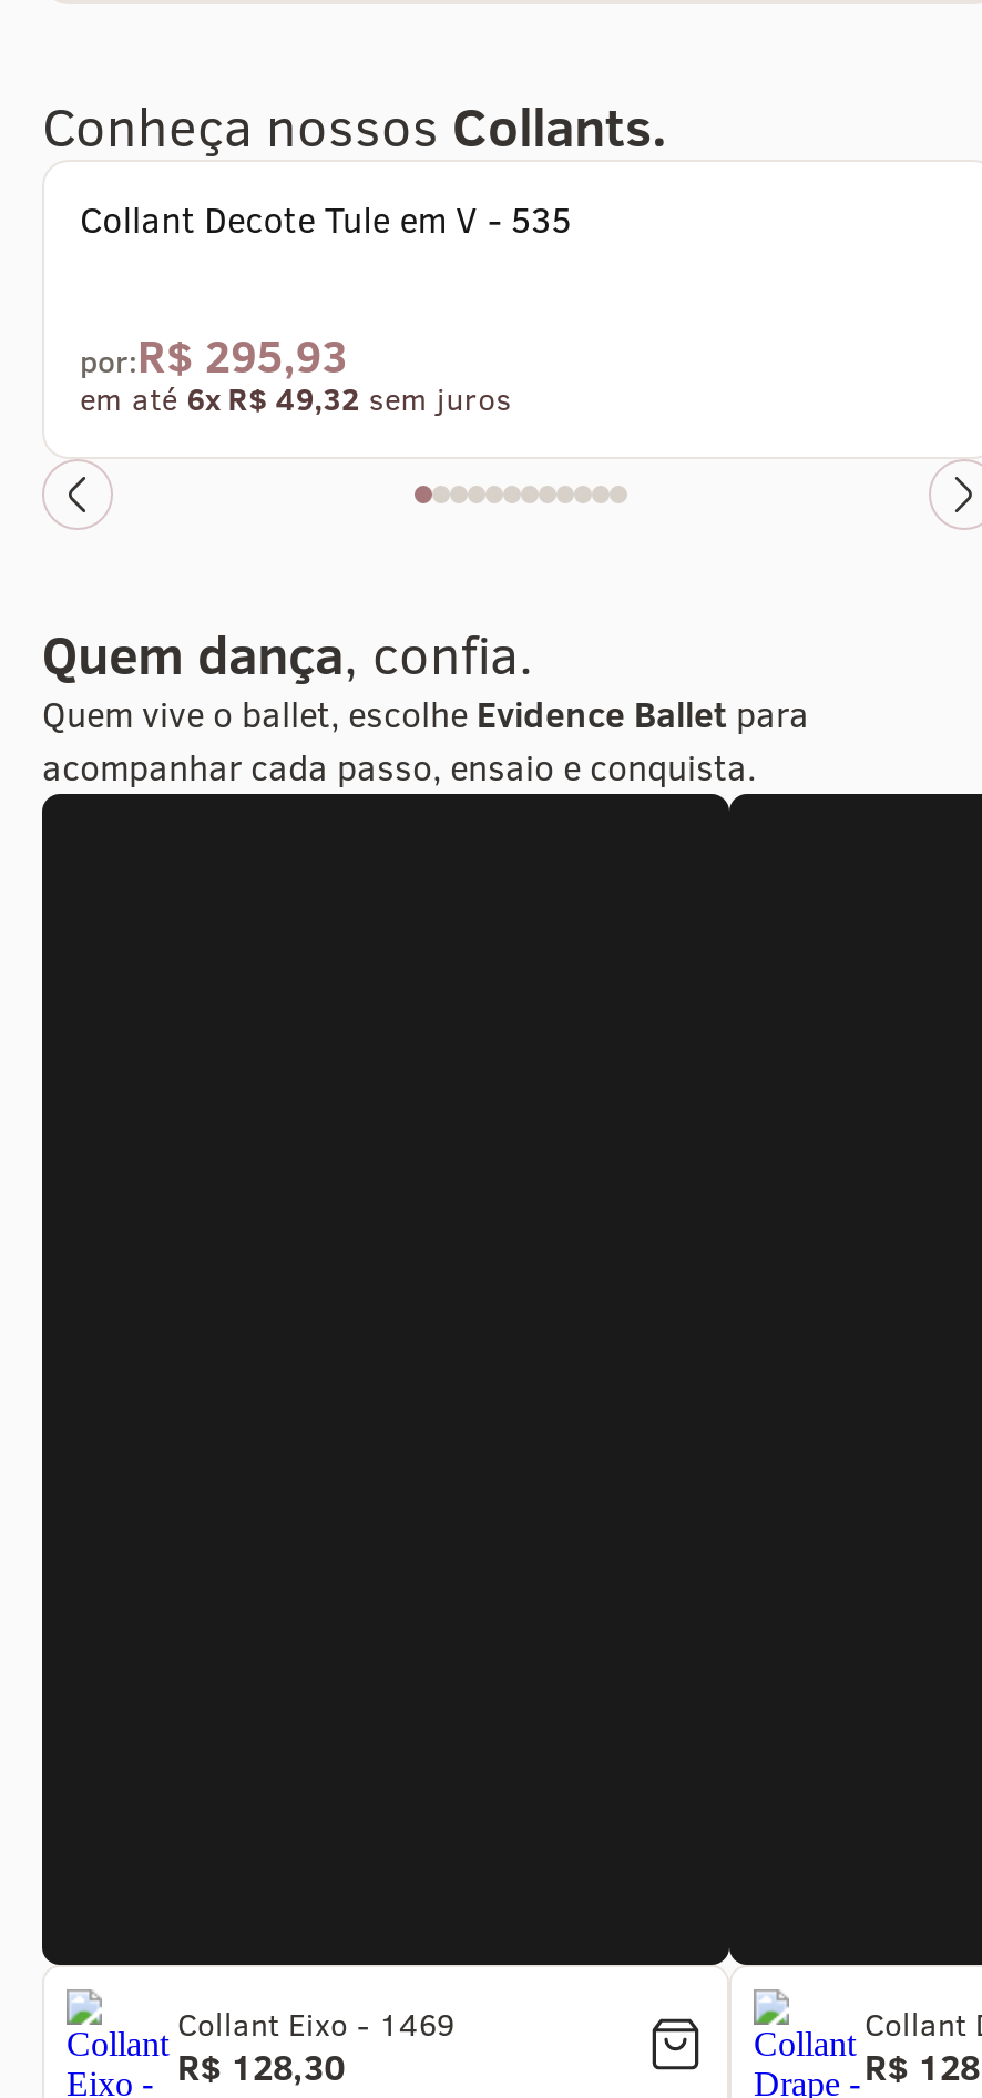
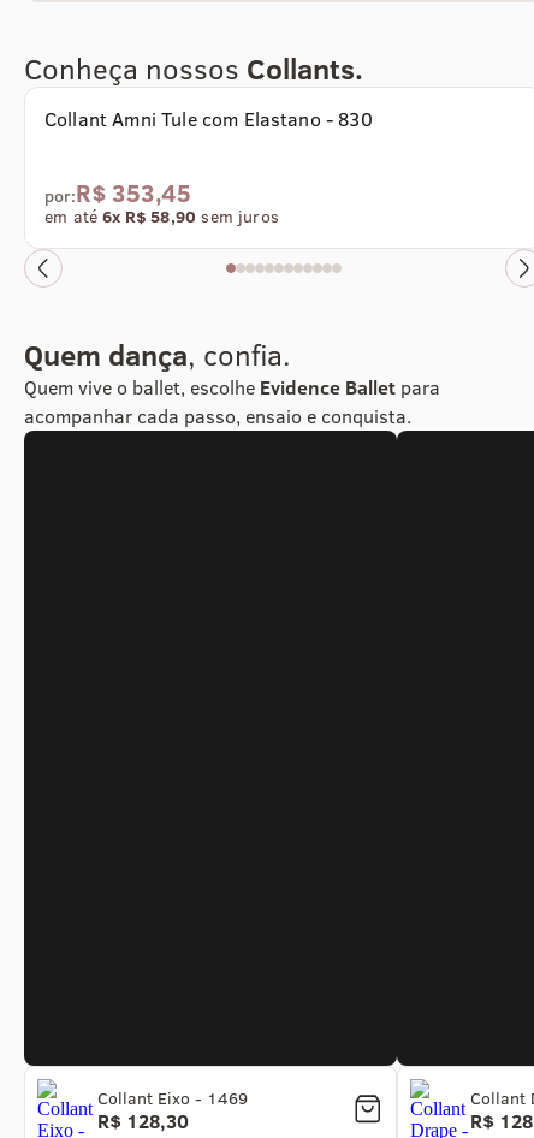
- Collant Decote Tule em V - 535
+ Collant Amni Tule com Elastano - 830

- por:R$ 295,93
+ por:R$ 353,45

- em até6x R$ 49,32 sem juros
+ em até6x R$ 58,90 sem juros
